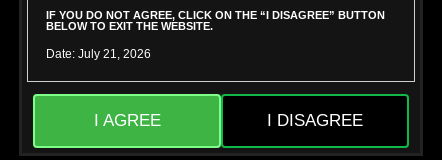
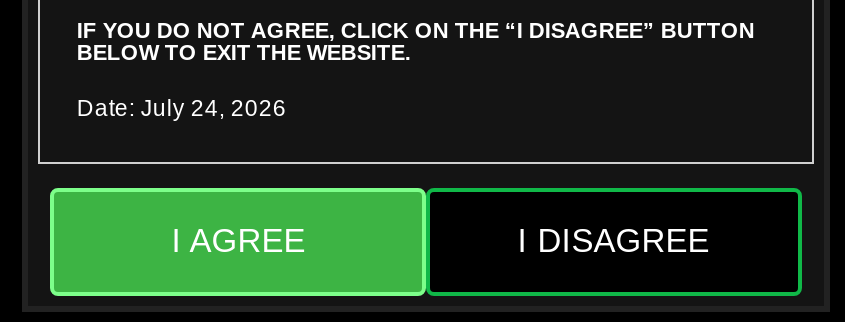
- Date: July 21, 2026
+ Date: July 24, 2026
